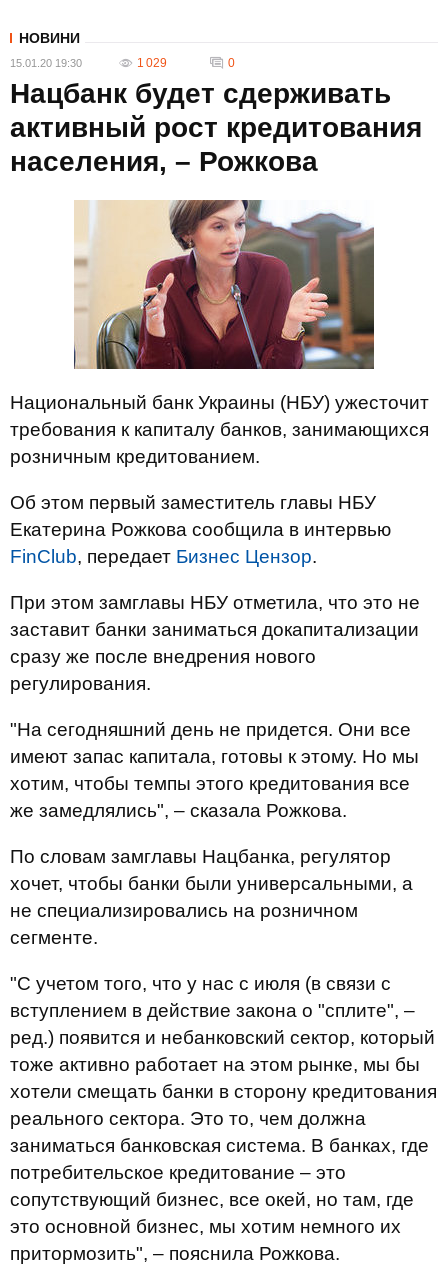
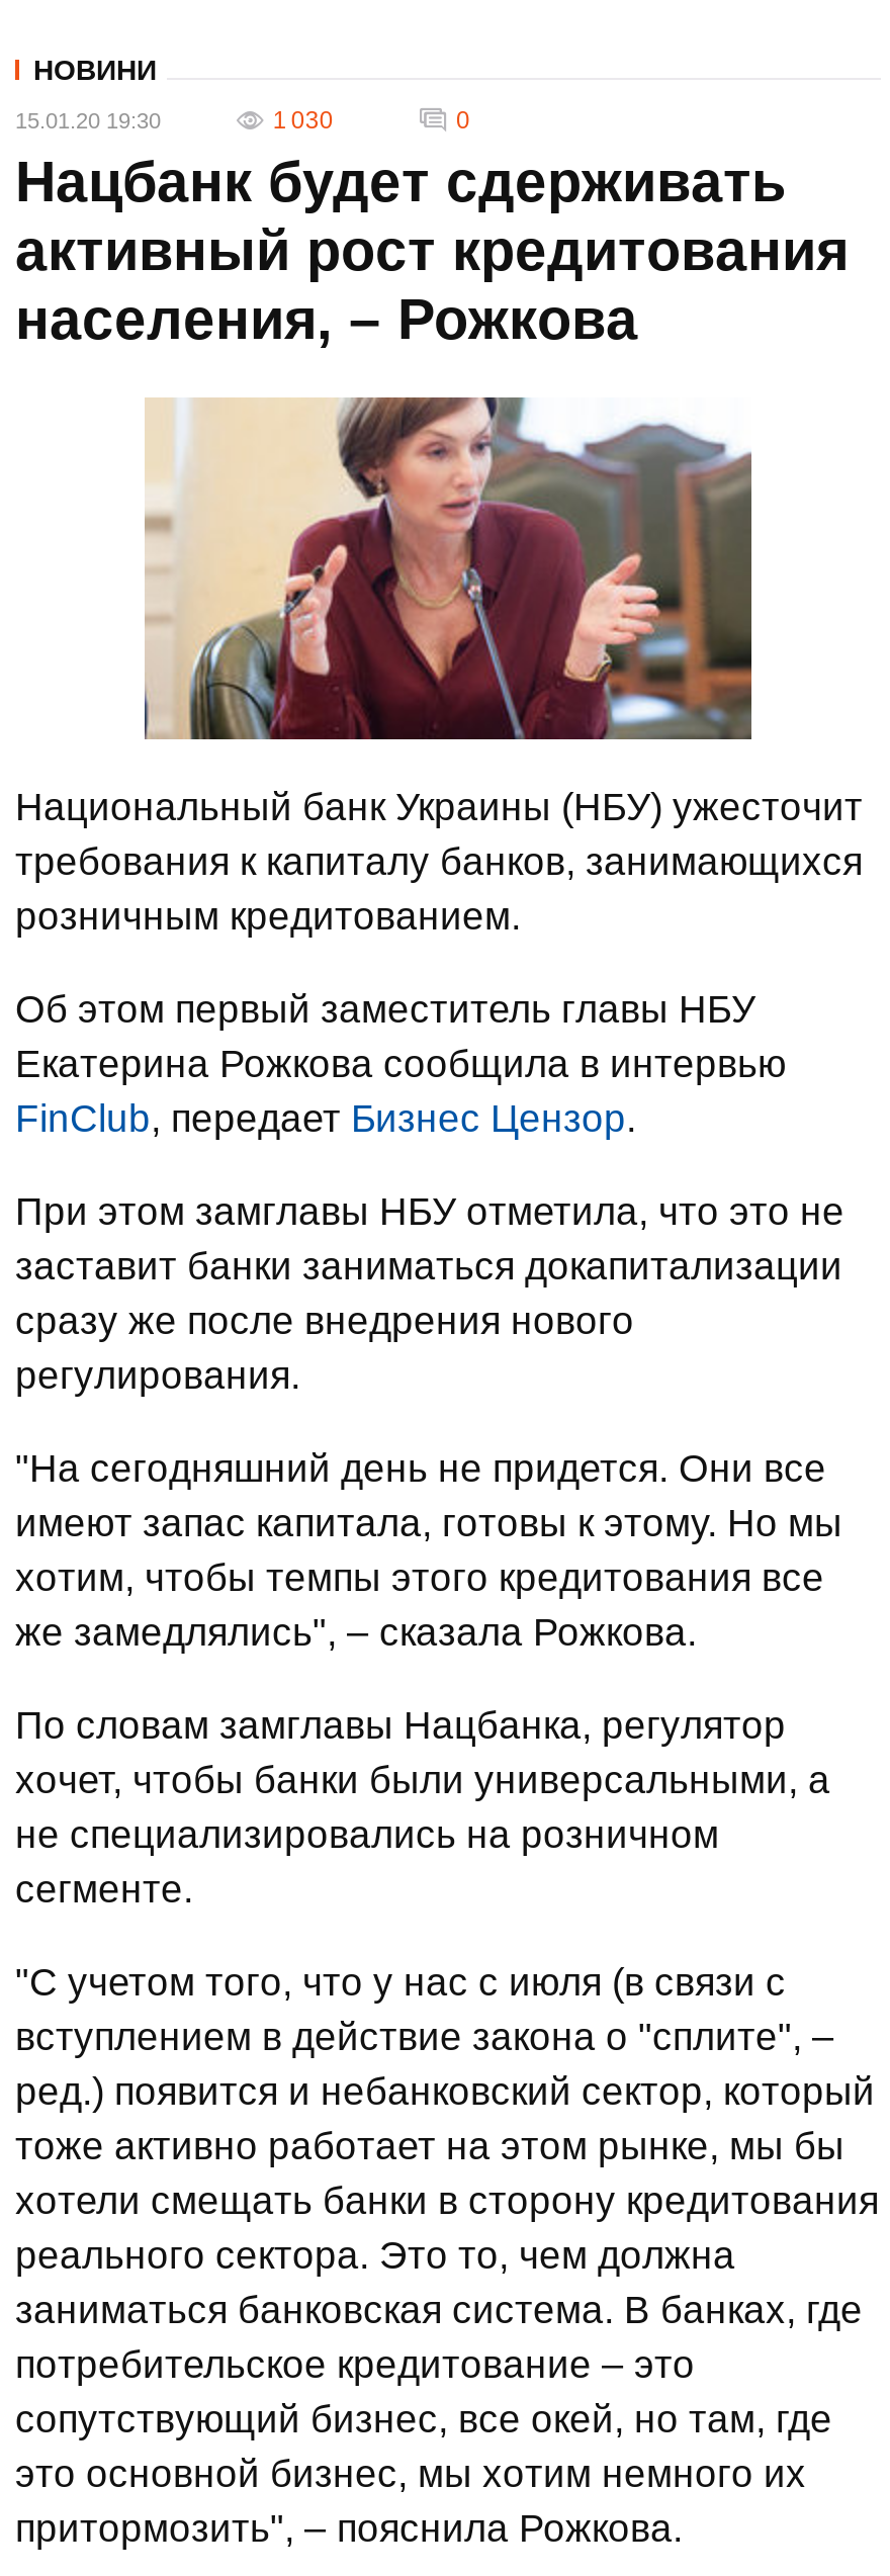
- 1 029
+ 1 030
